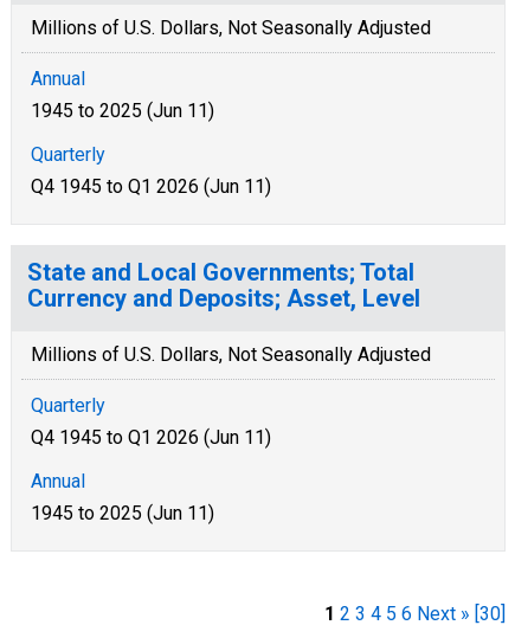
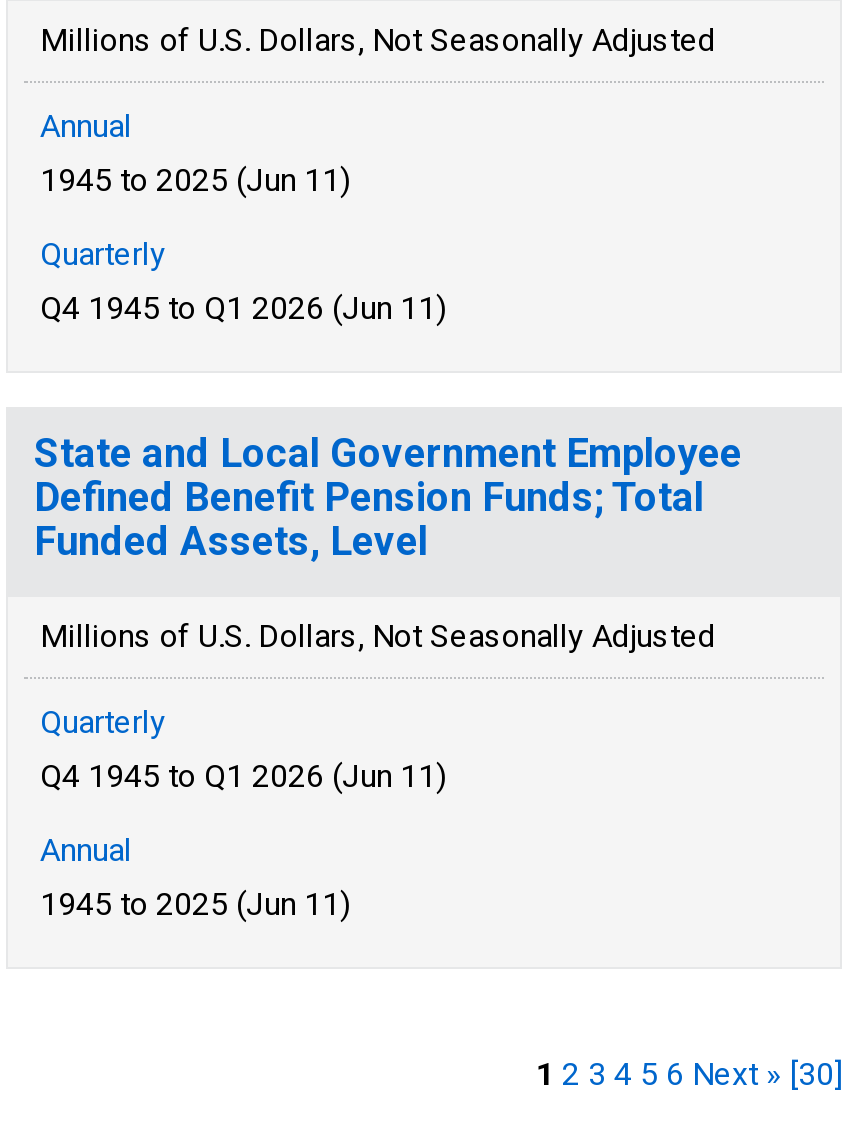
- State and Local Governments; Total
- Currency and Deposits; Asset, Level
+ State and Local Government Employee
+ Defined Benefit Pension Funds; Total
+ Funded Assets, Level
